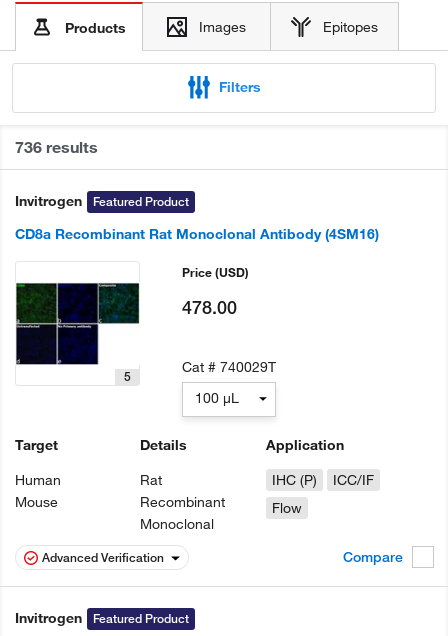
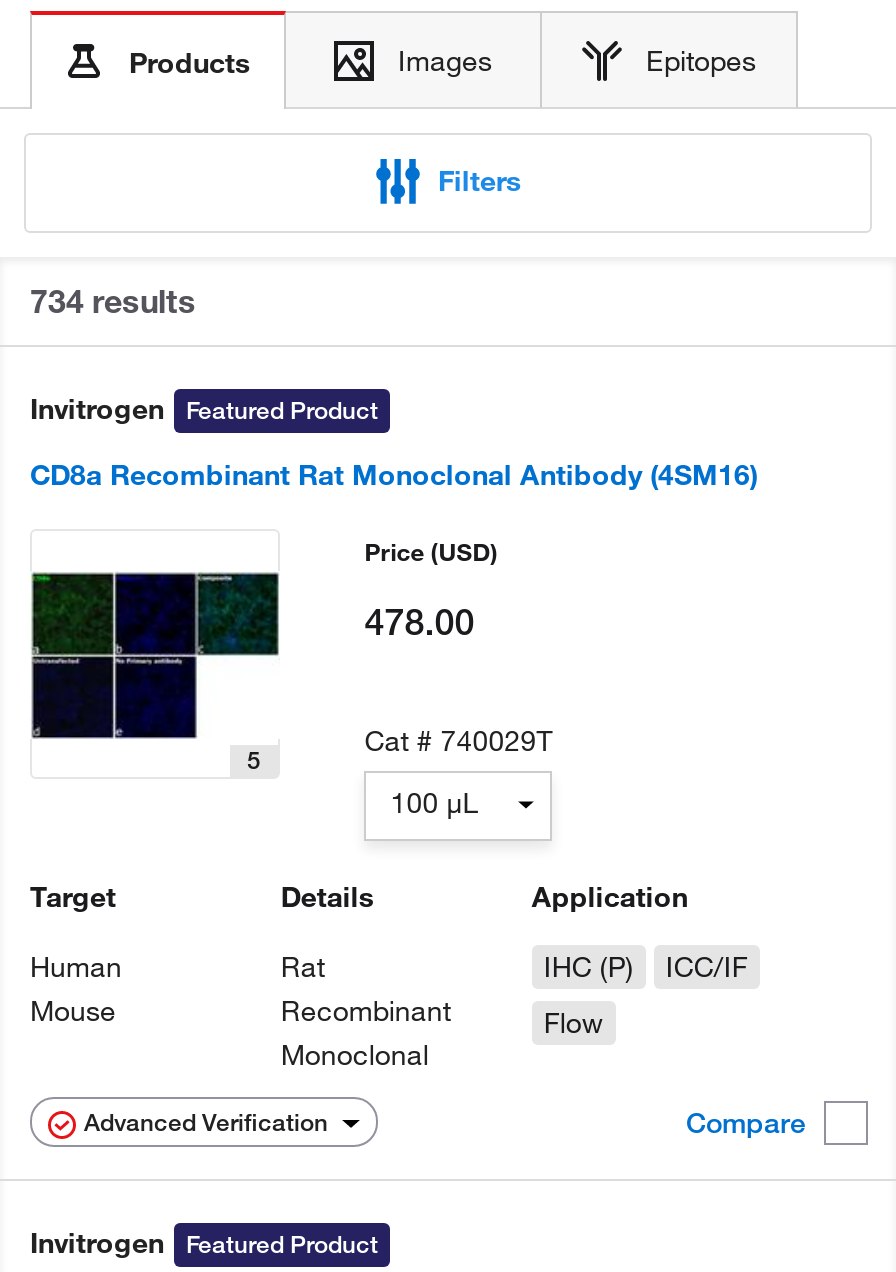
- 736 results
+ 734 results
